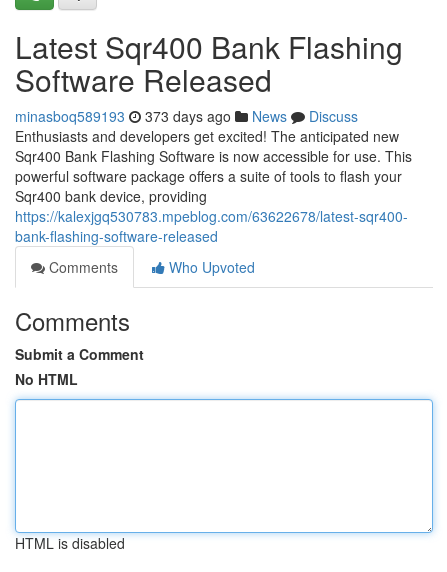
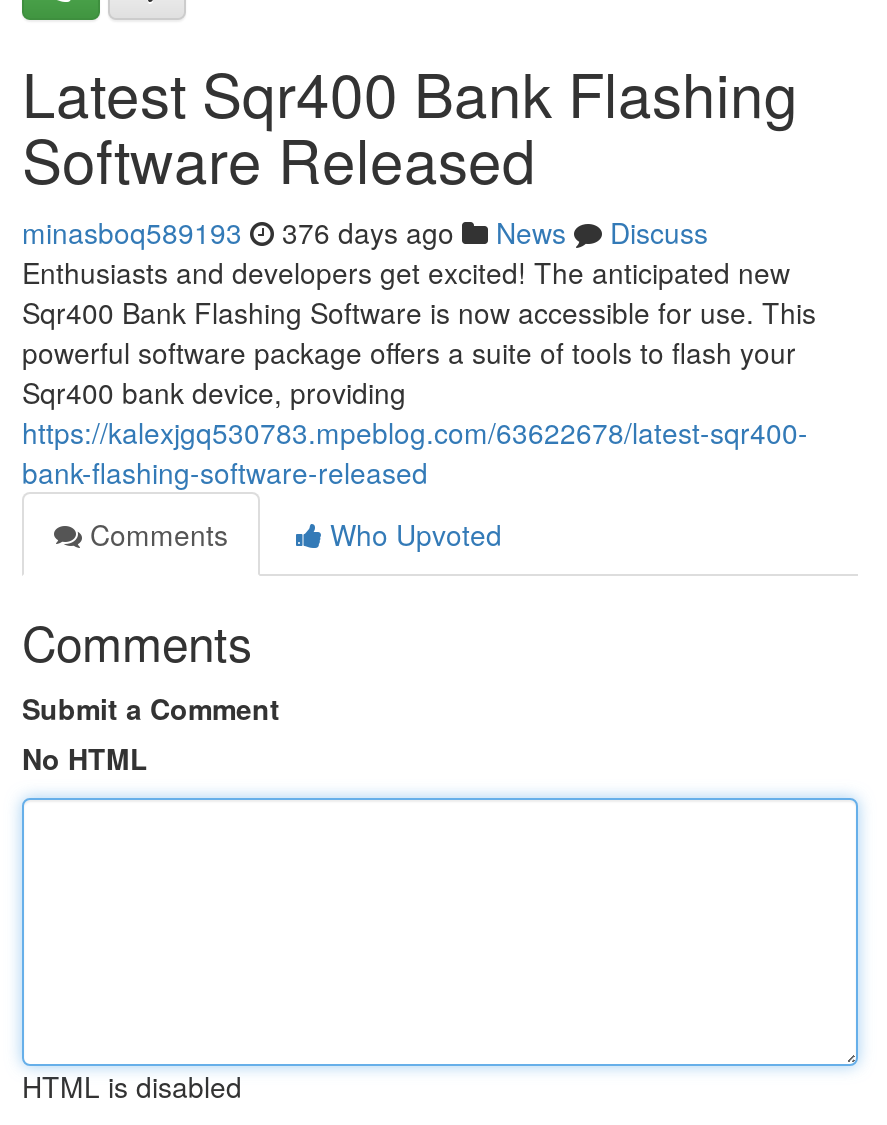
- minasboq589193 373 days ago News Discuss
+ minasboq589193 376 days ago News Discuss
